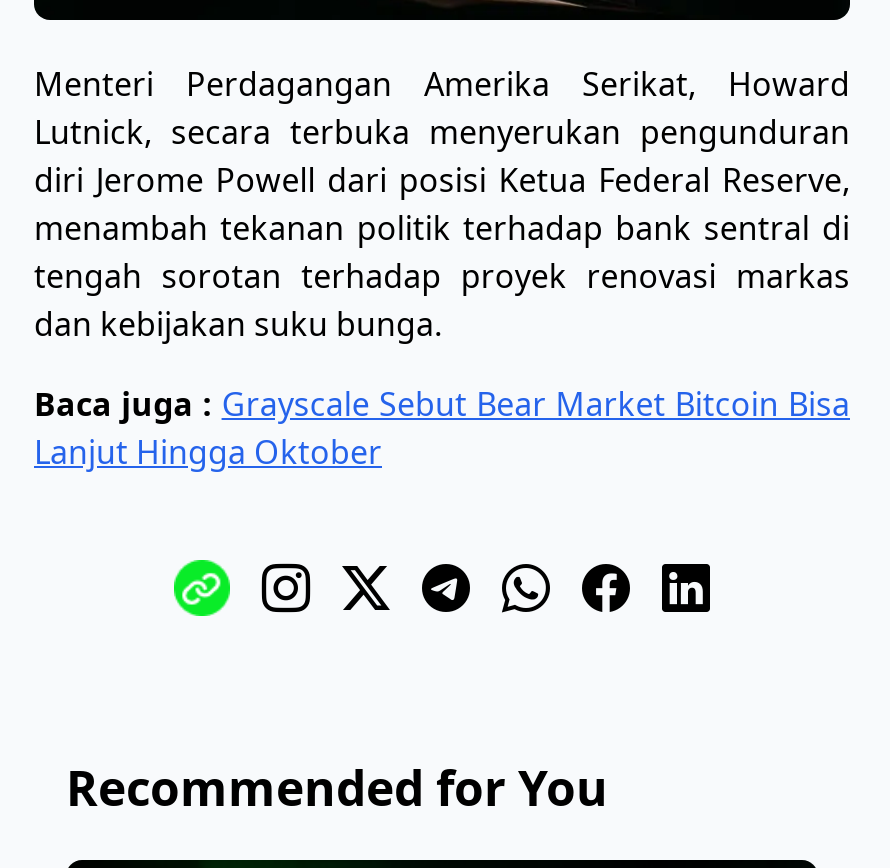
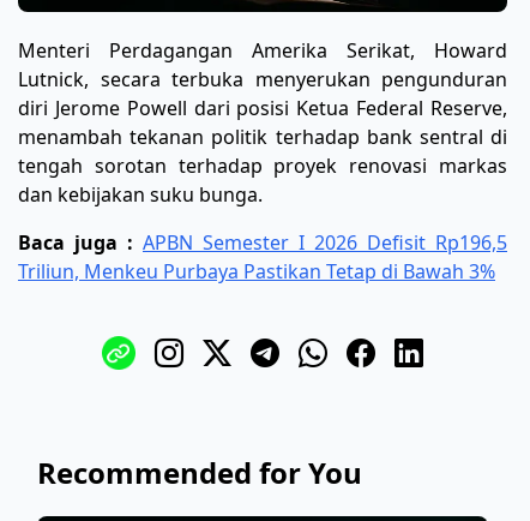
- Baca juga : Grayscale Sebut Bear Market Bitcoin Bisa
- Lanjut Hingga Oktober
+ Baca juga : APBN Semester I 2026 Defisit Rp196,5
+ Triliun, Menkeu Purbaya Pastikan Tetap di Bawah 3%
